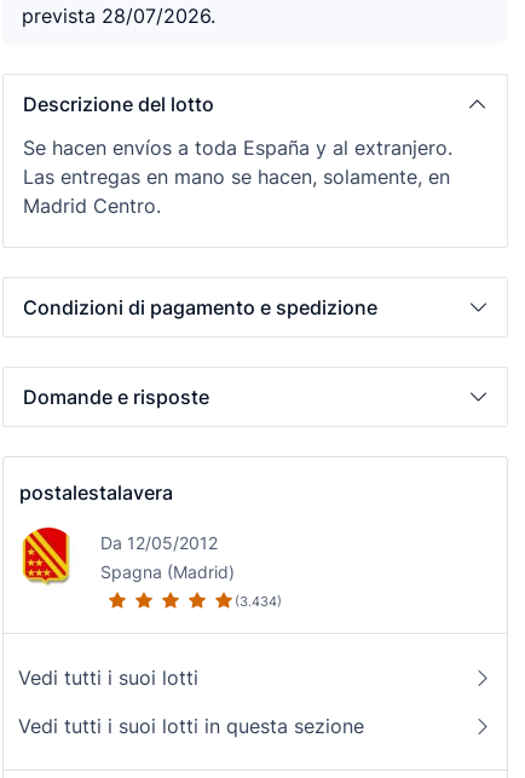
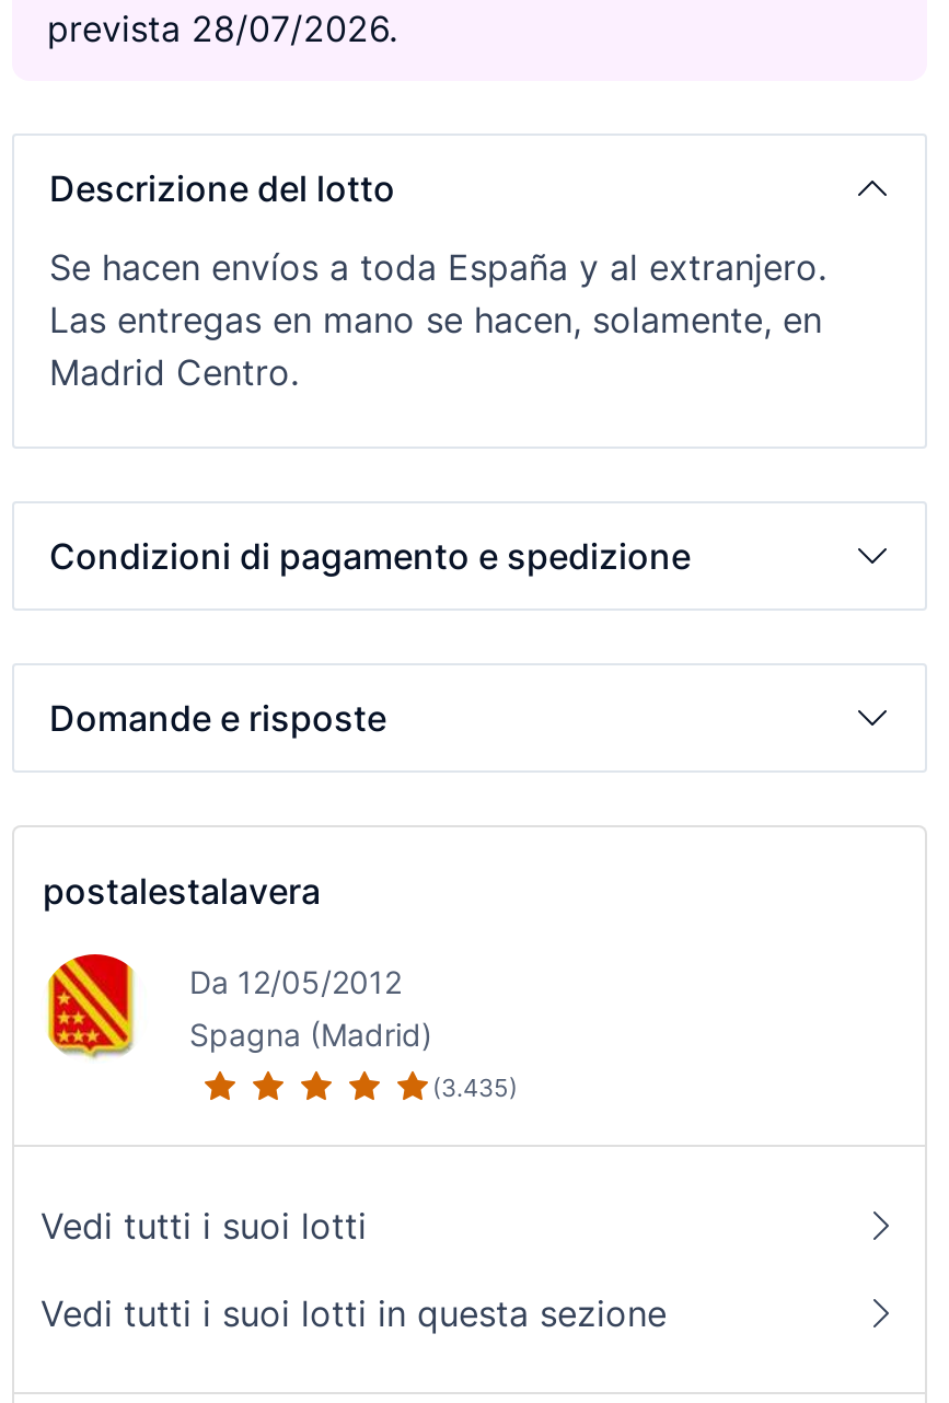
- (3.434)
+ (3.435)
